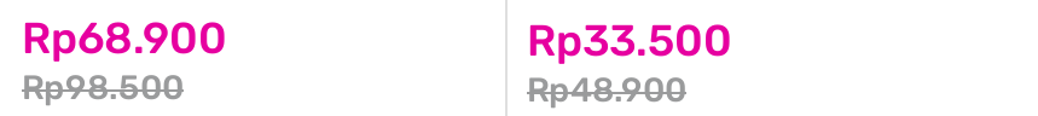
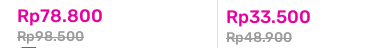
- Rp68.900
+ Rp78.800
